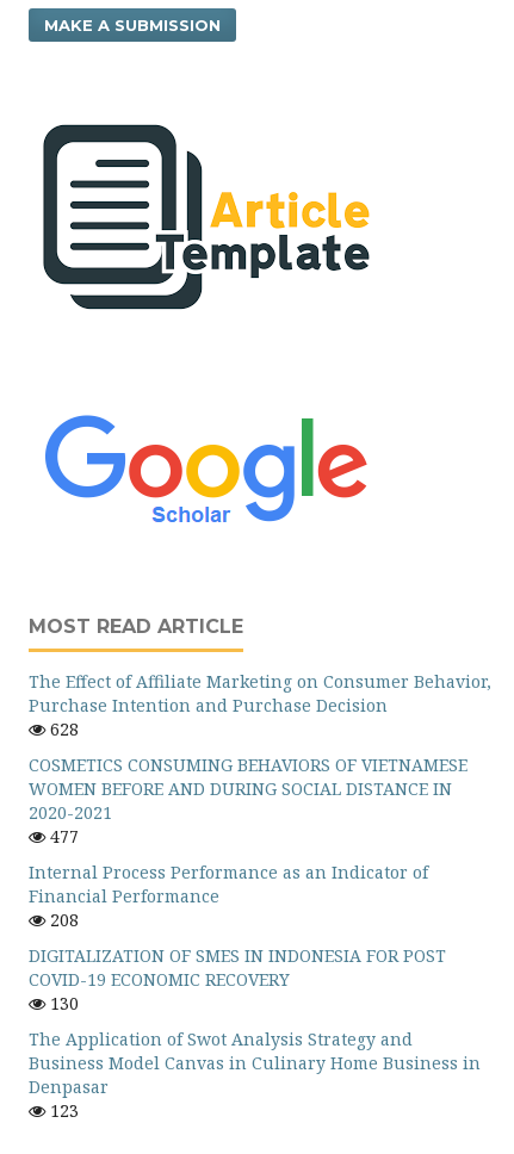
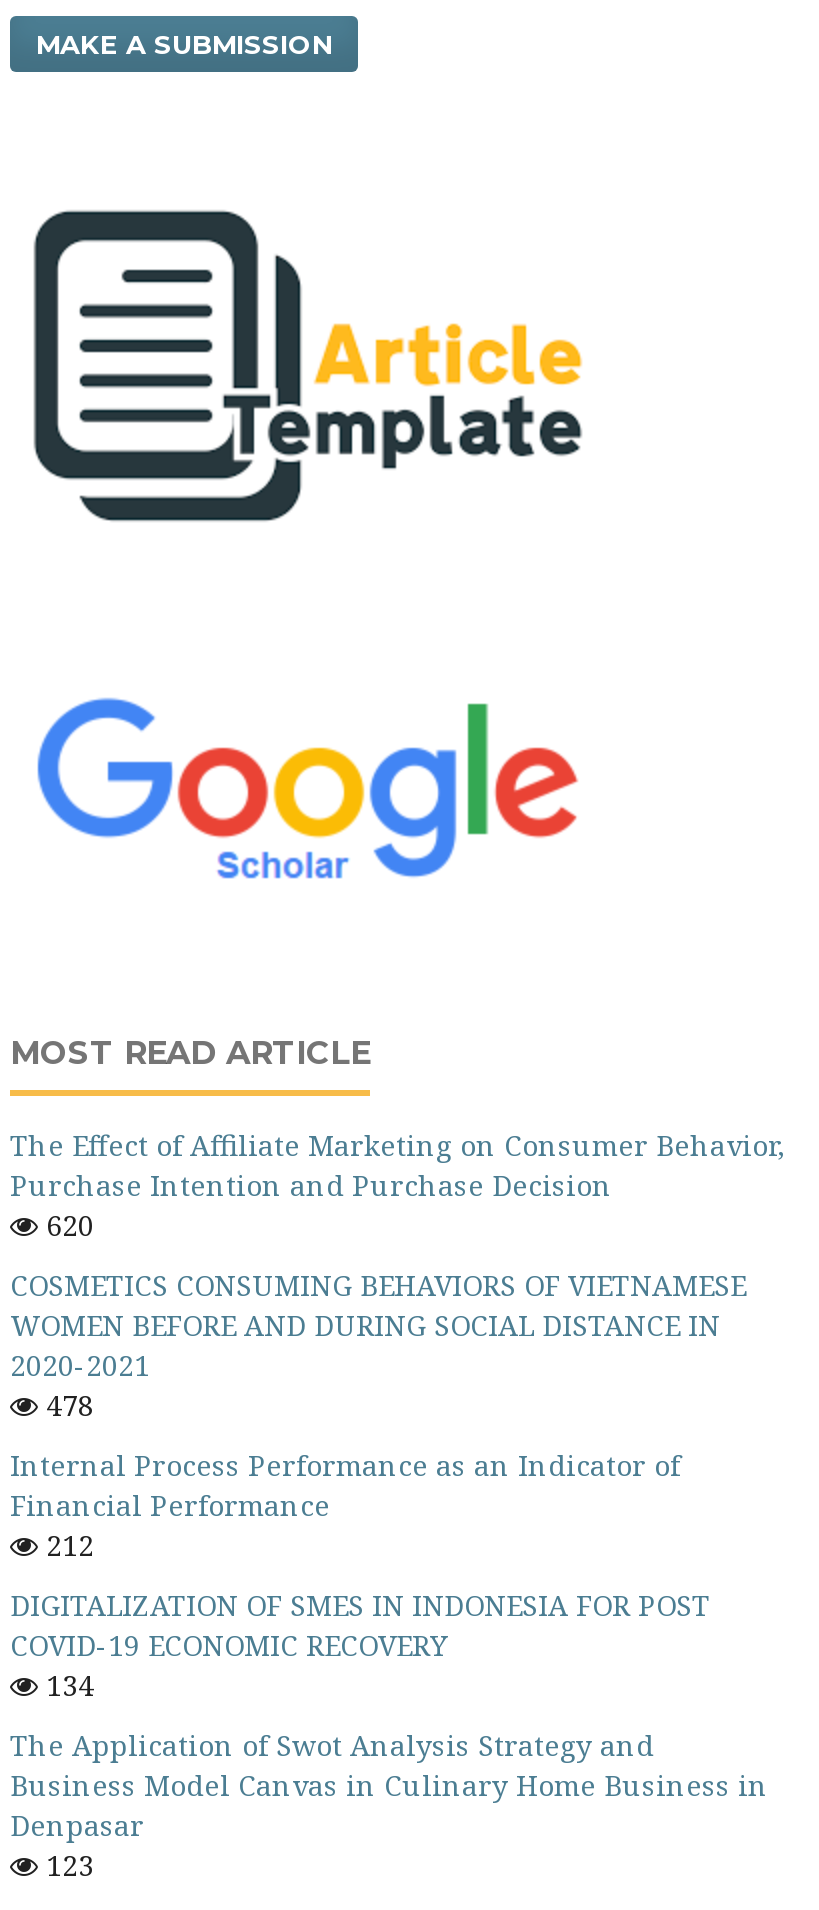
- 628
+ 620

- 477
+ 478

- 208
+ 212

- 130
+ 134
